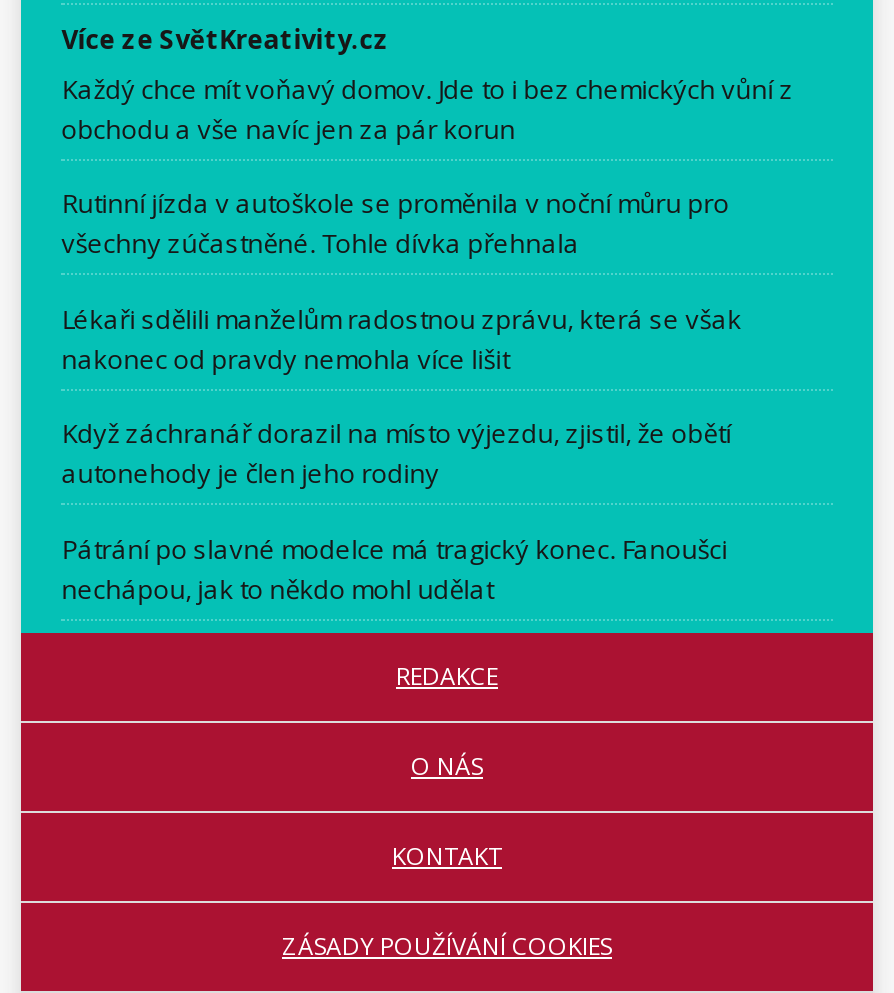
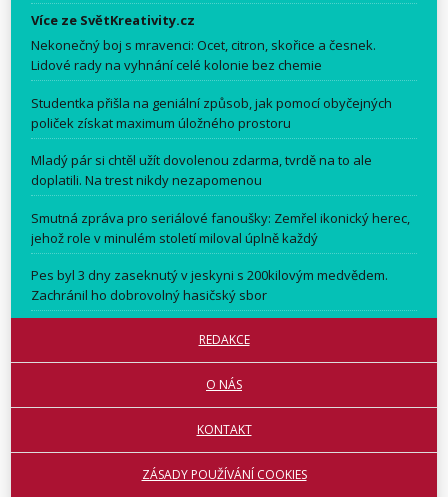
- Každý chce mít voňavý domov. Jde to i bez chemických vůní z
- obchodu a vše navíc jen za pár korun
+ Nekonečný boj s mravenci: Ocet, citron, skořice a česnek.
+ Lidové rady na vyhnání celé kolonie bez chemie

- Rutinní jízda v autoškole se proměnila v noční můru pro
- všechny zúčastněné. Tohle dívka přehnala
+ Studentka přišla na geniální způsob, jak pomocí obyčejných
+ poliček získat maximum úložného prostoru

- Lékaři sdělili manželům radostnou zprávu, která se však
- nakonec od pravdy nemohla více lišit
+ Mladý pár si chtěl užít dovolenou zdarma, tvrdě na to ale
+ doplatili. Na trest nikdy nezapomenou

- Když záchranář dorazil na místo výjezdu, zjistil, že obětí
- autonehody je člen jeho rodiny
+ Smutná zpráva pro seriálové fanoušky: Zemřel ikonický herec,
+ jehož role v minulém století miloval úplně každý

- Pátrání po slavné modelce má tragický konec. Fanoušci
- nechápou, jak to někdo mohl udělat
+ Pes byl 3 dny zaseknutý v jeskyni s 200kilovým medvědem.
+ Zachránil ho dobrovolný hasičský sbor
